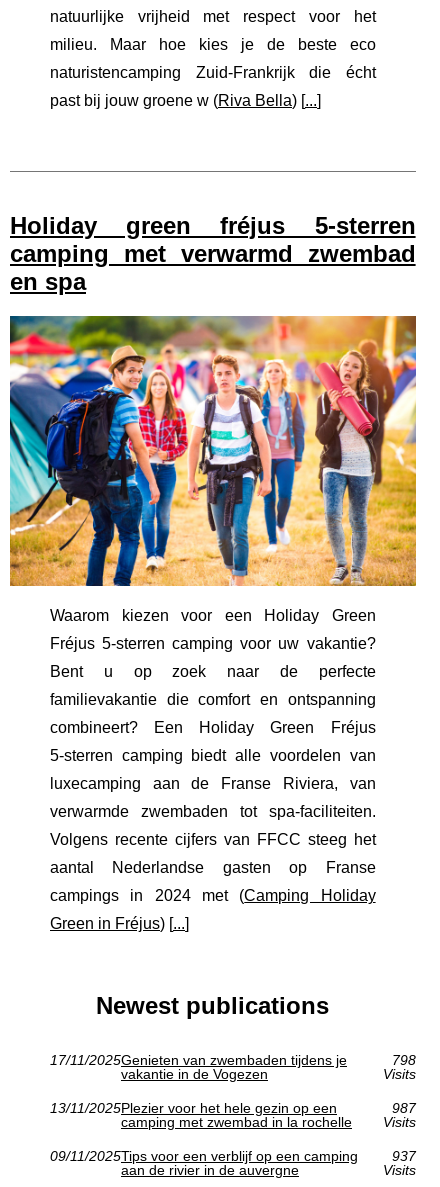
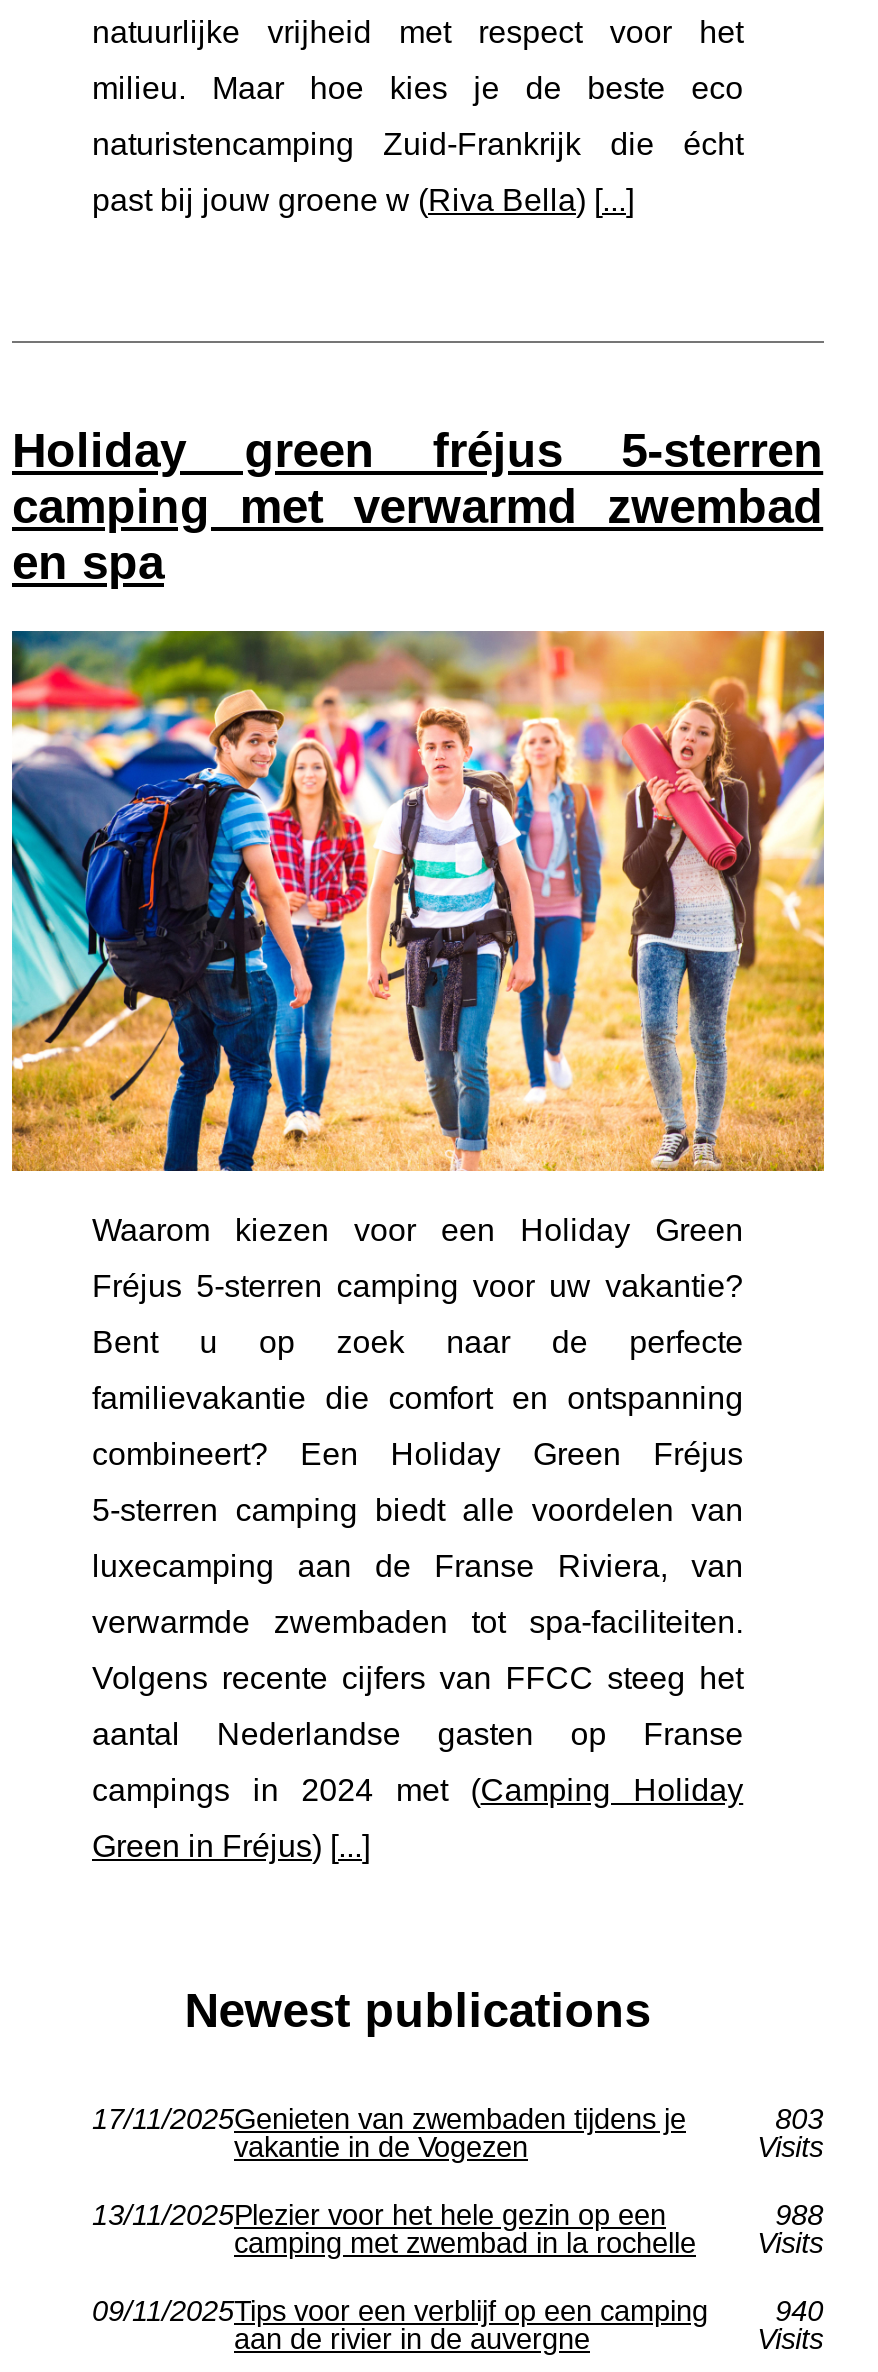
- 798
+ 803

- 987
+ 988

- 937
+ 940
